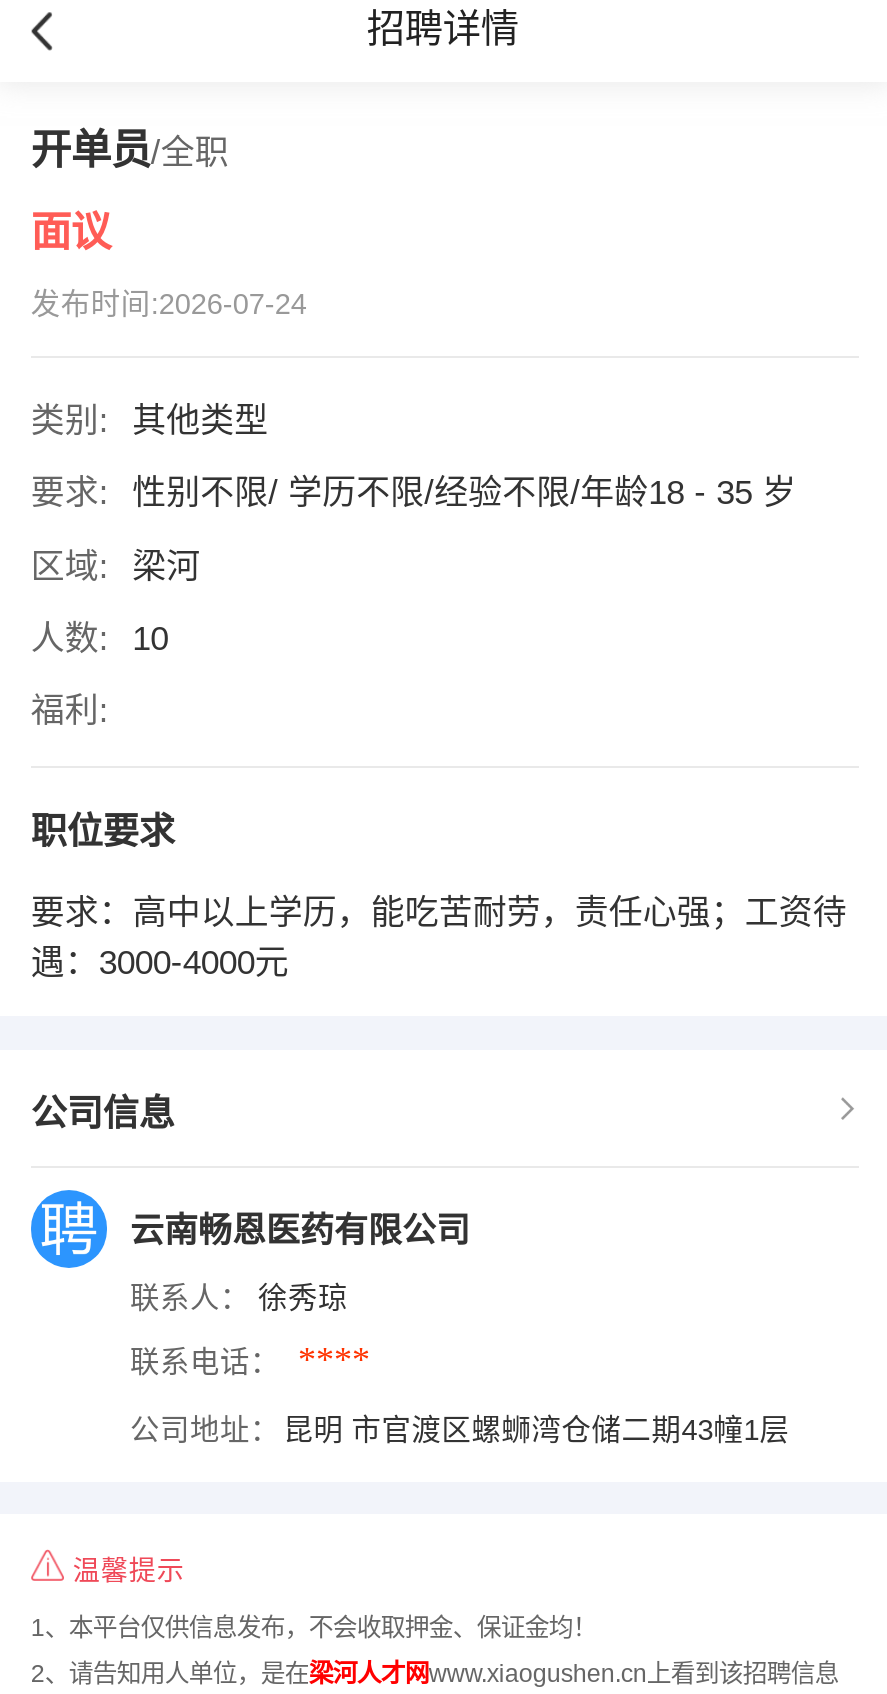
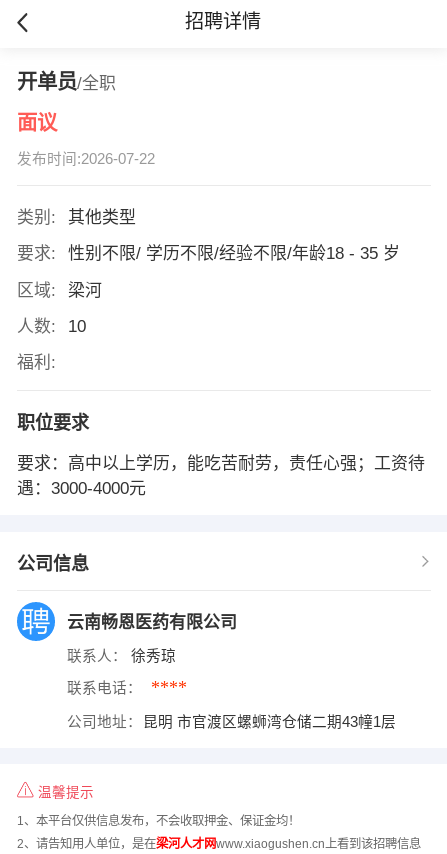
- 发布时间:2026-07-24
+ 发布时间:2026-07-22
